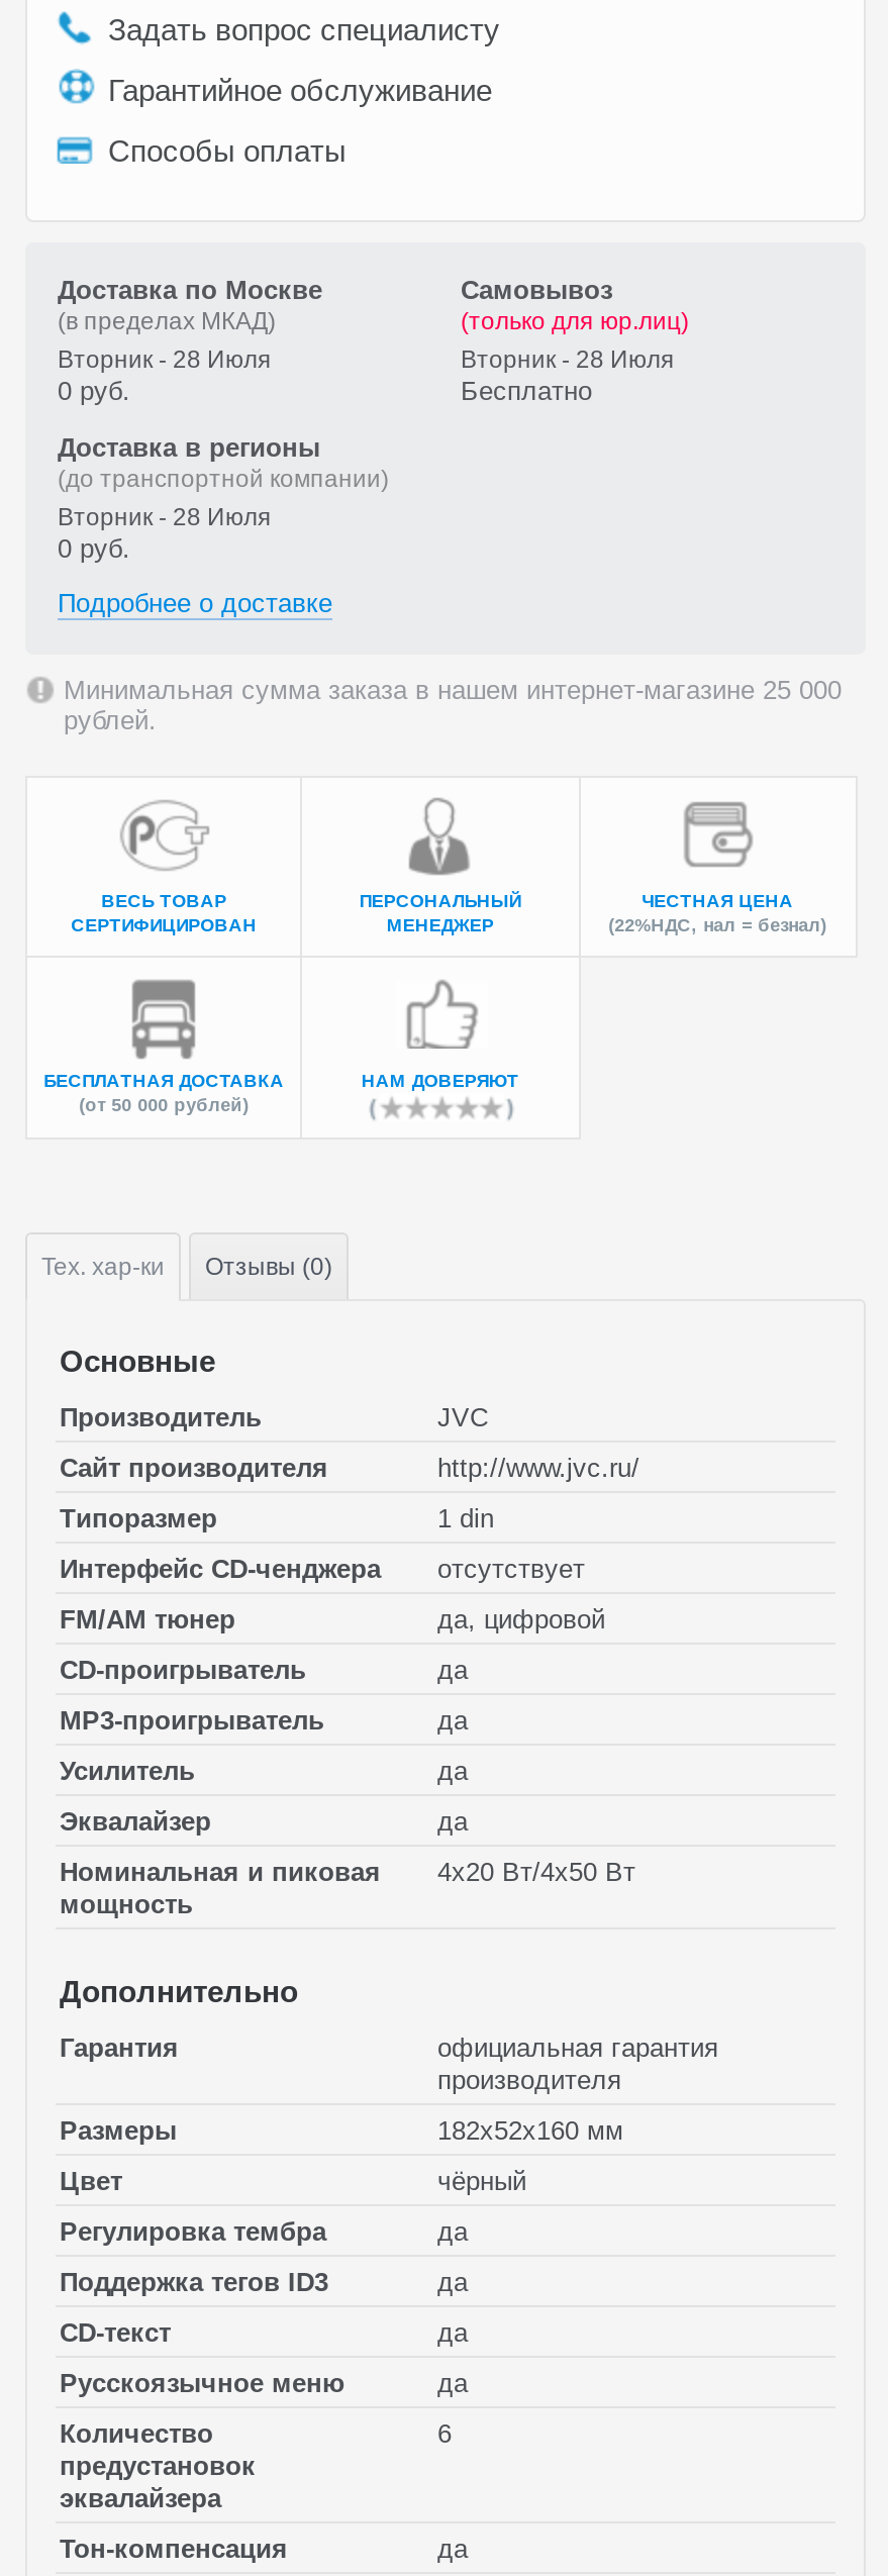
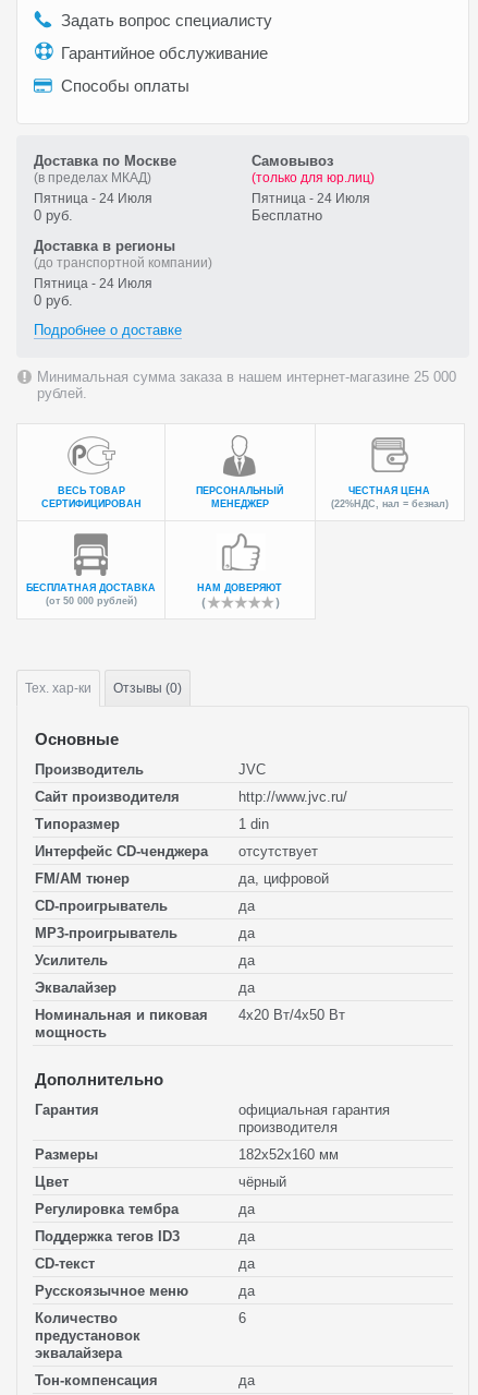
- Вторник - 28 Июля
+ Пятница - 24 Июля

- Вторник - 28 Июля
+ Пятница - 24 Июля

- Вторник - 28 Июля
+ Пятница - 24 Июля
